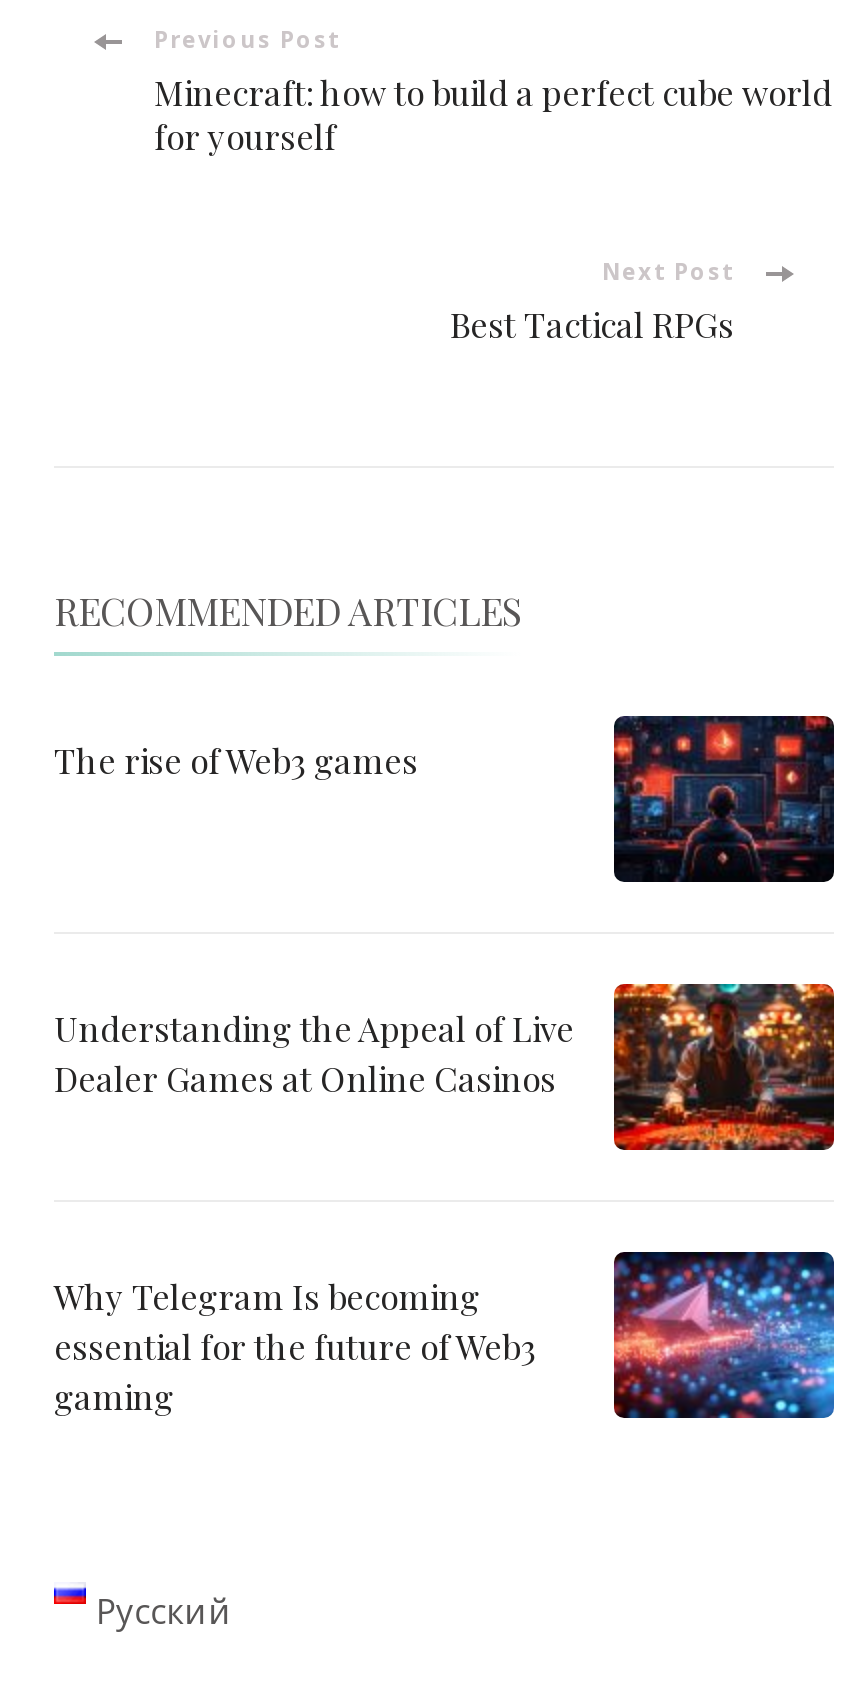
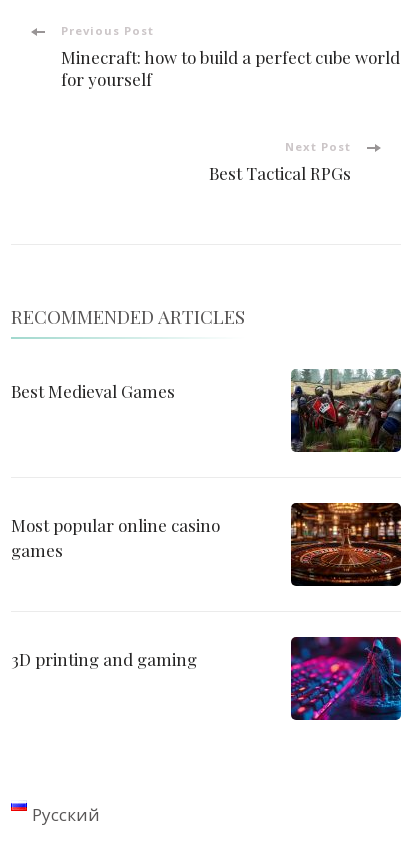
- [image]
+ [image]

- The rise of Web3 games
+ Best Medieval Games

- [image]
+ [image]

- Understanding the Appeal of Live
- Dealer Games at Online Casinos
+ Most popular online casino
+ games

- [image]
+ [image]

- Why Telegram Is becoming
- essential for the future of Web3
- gaming
+ 3D printing and gaming
